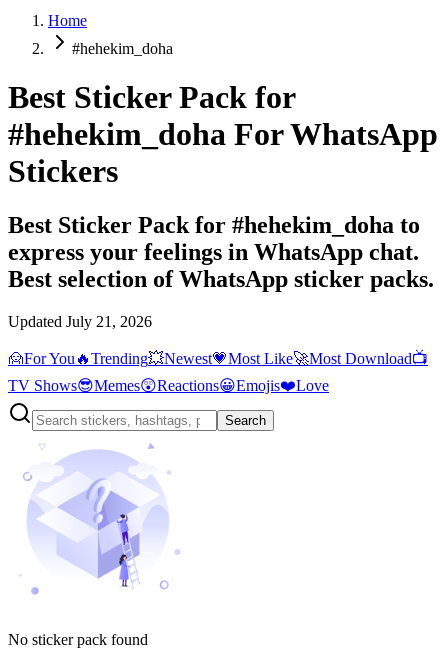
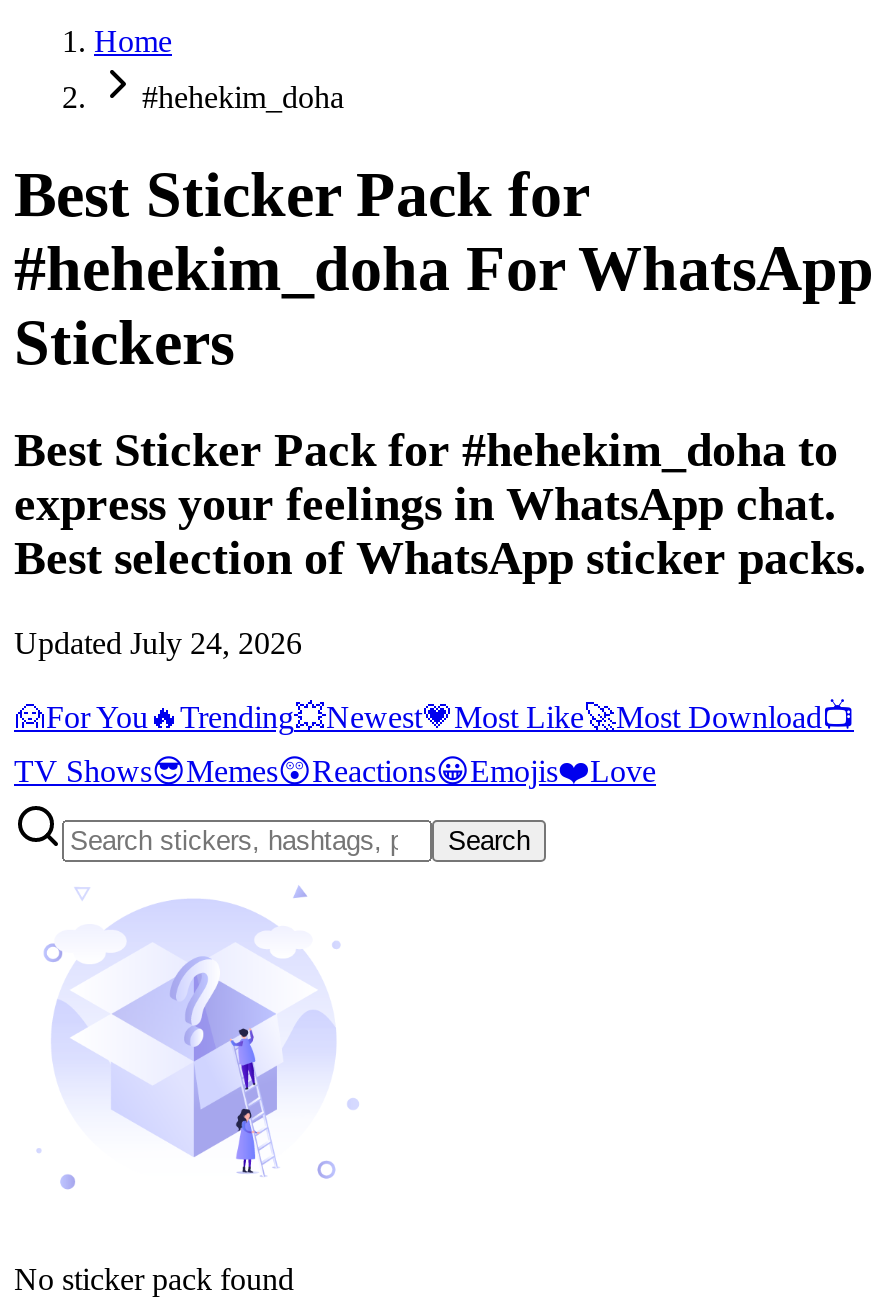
- Updated July 21, 2026
+ Updated July 24, 2026
